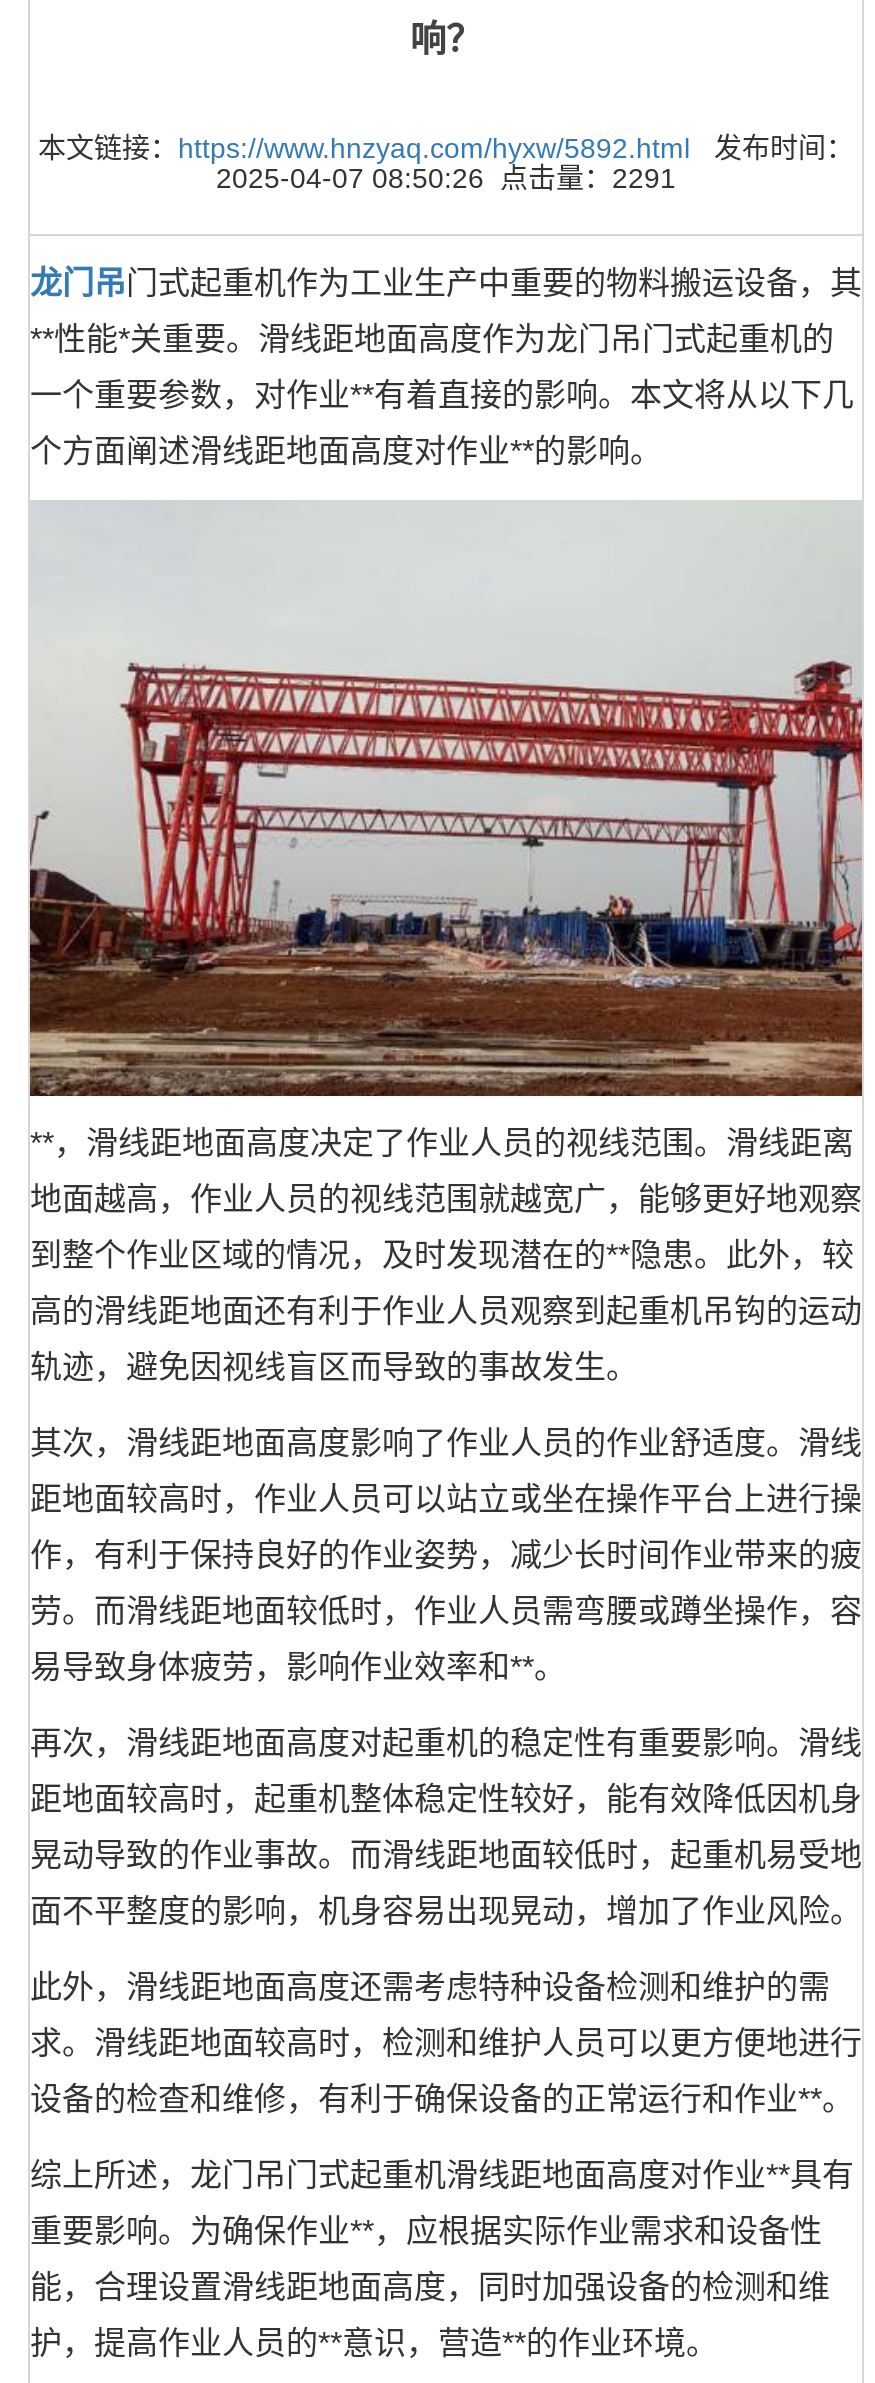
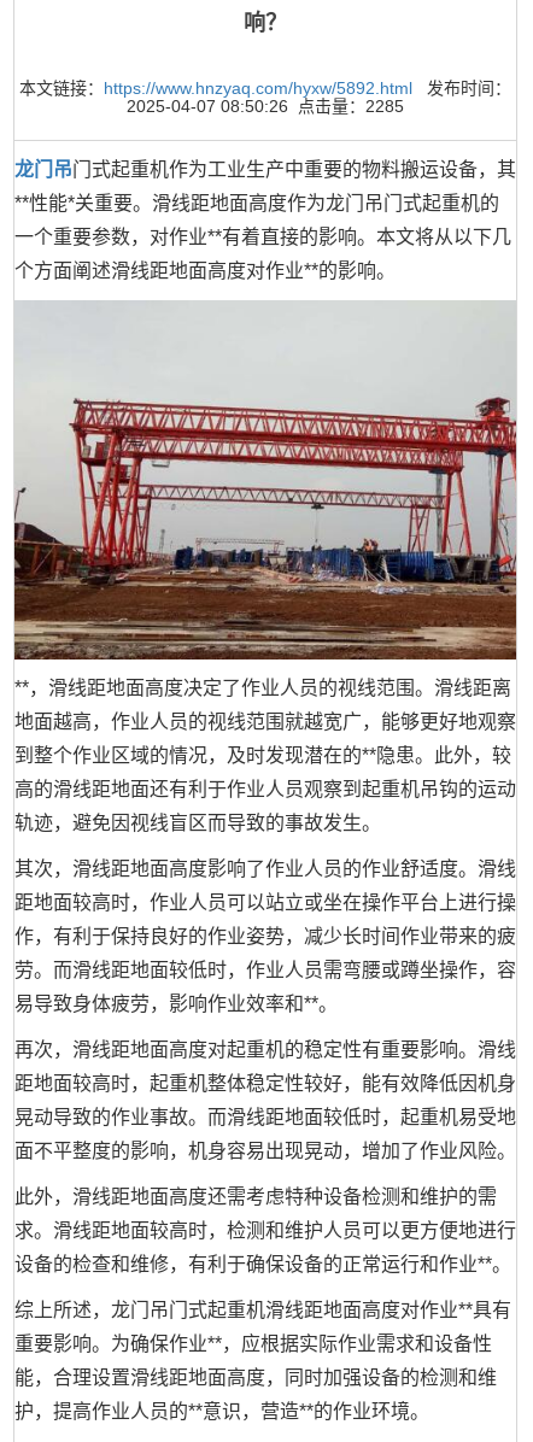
- 2025-04-07 08:50:26 点击量：2291
+ 2025-04-07 08:50:26 点击量：2285
